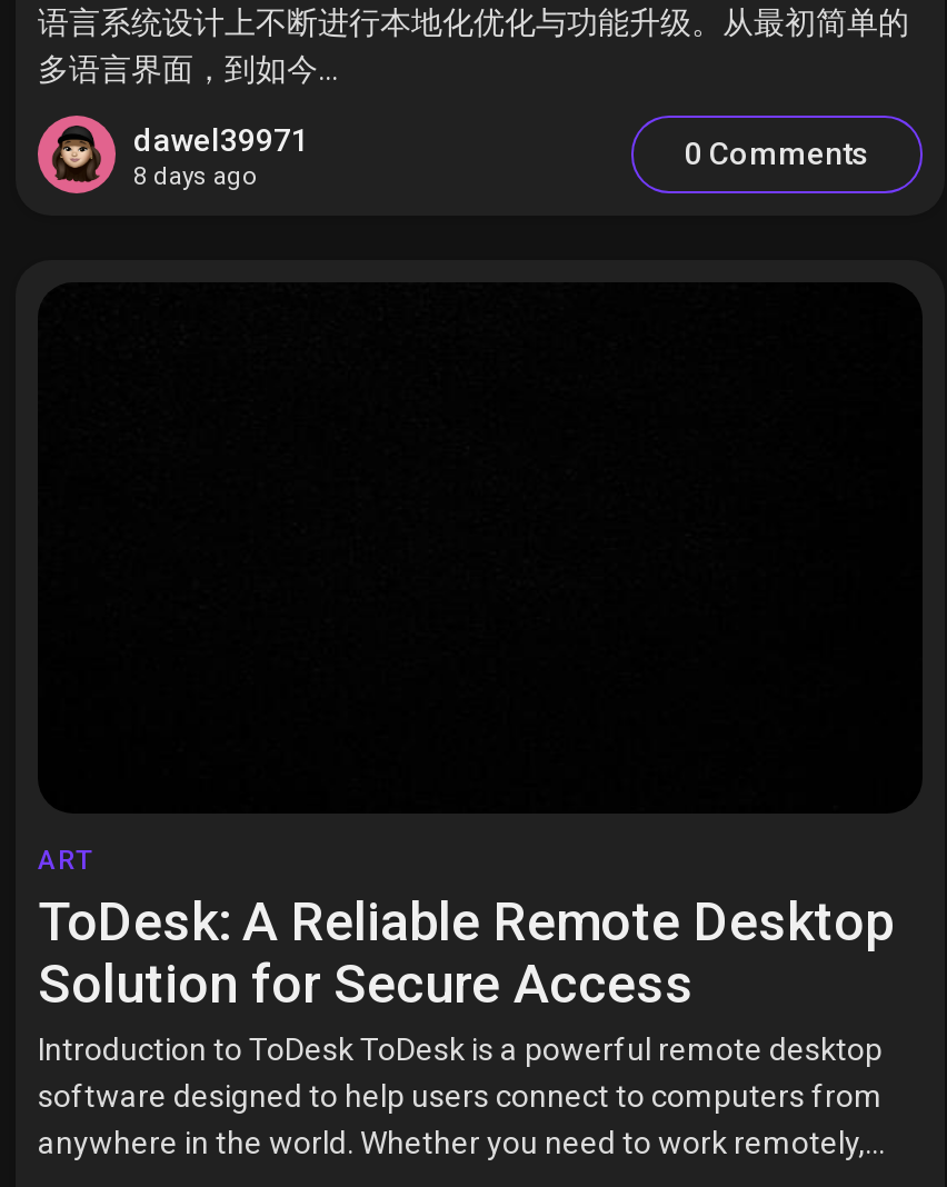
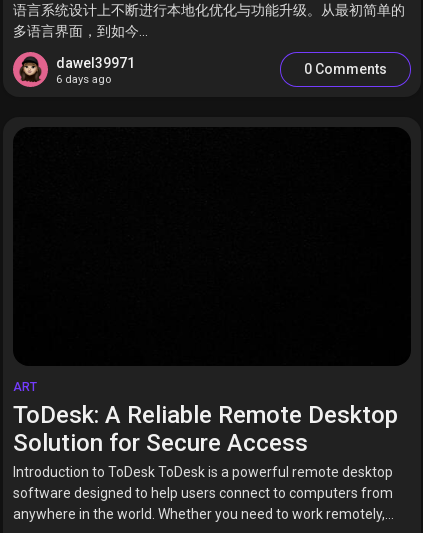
- 8 days ago
+ 6 days ago
